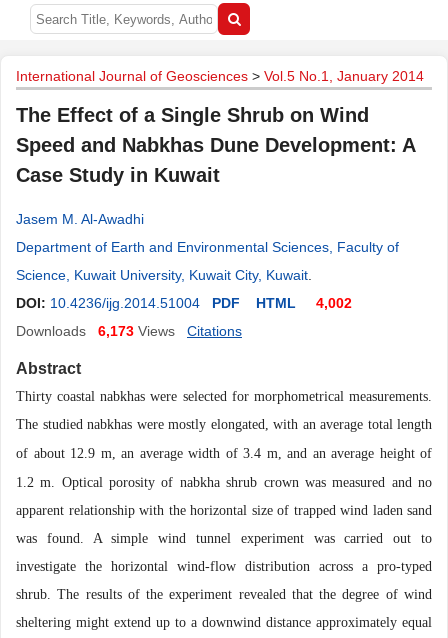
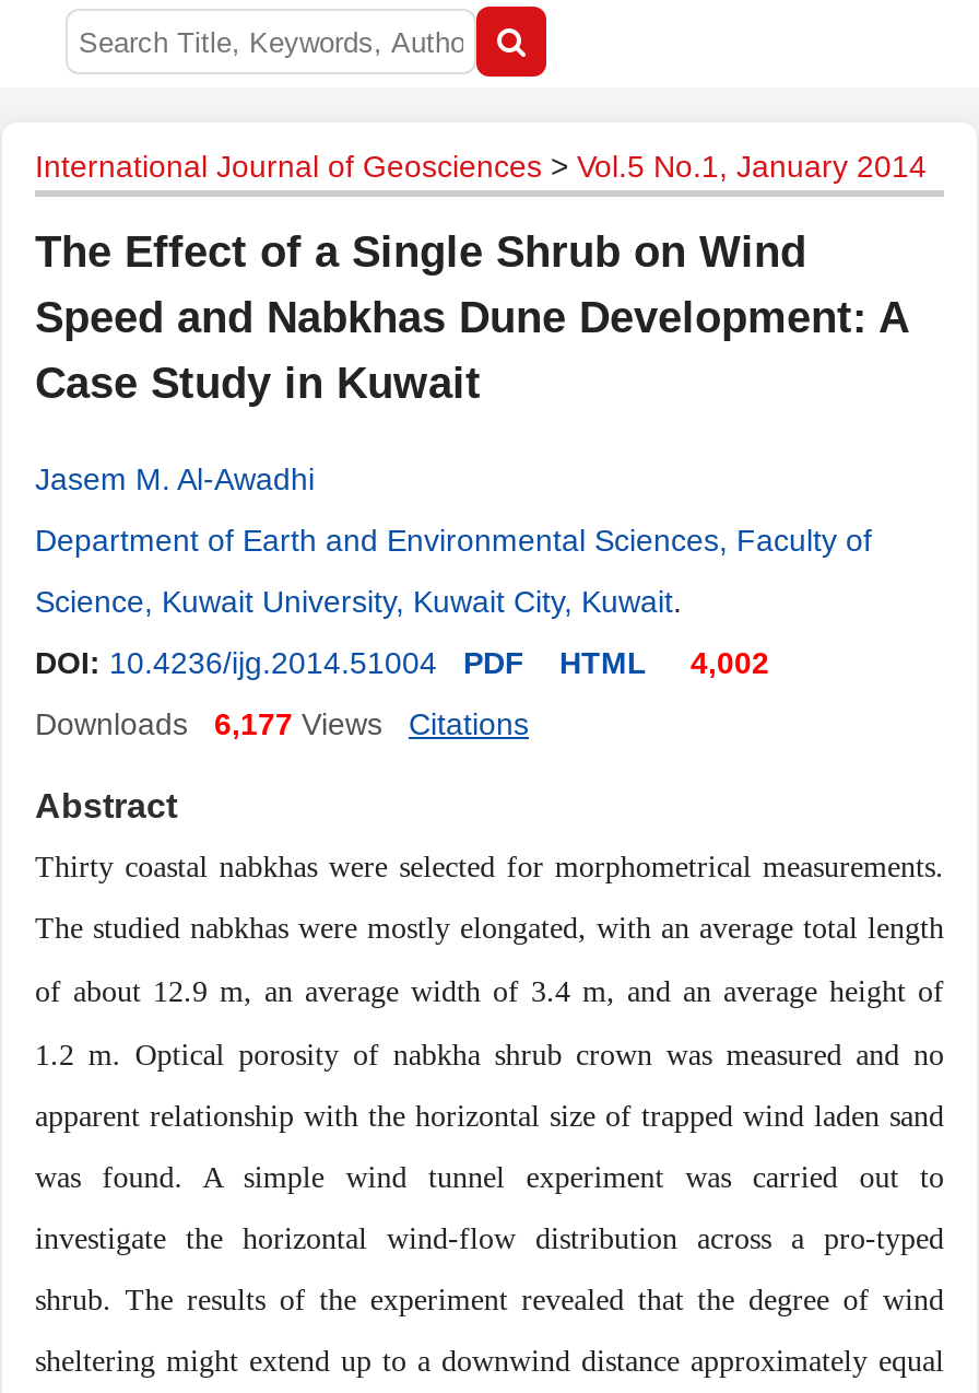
- Downloads 6,173 Views
+ Downloads 6,177 Views
